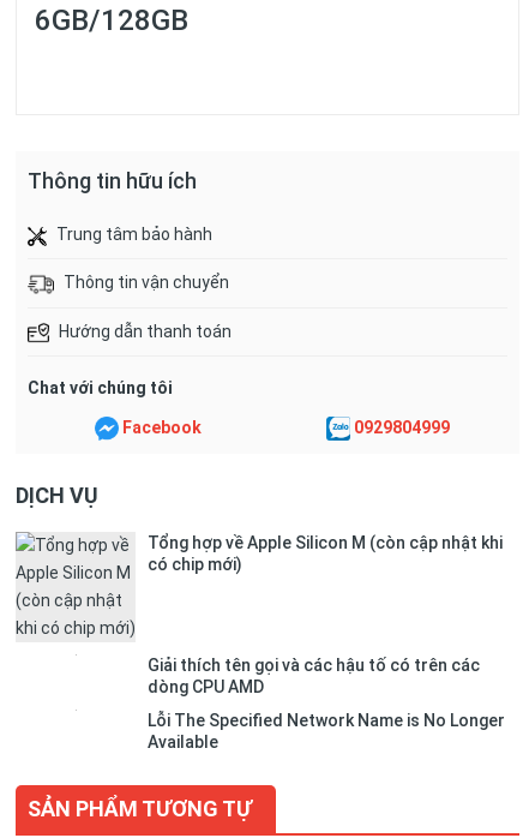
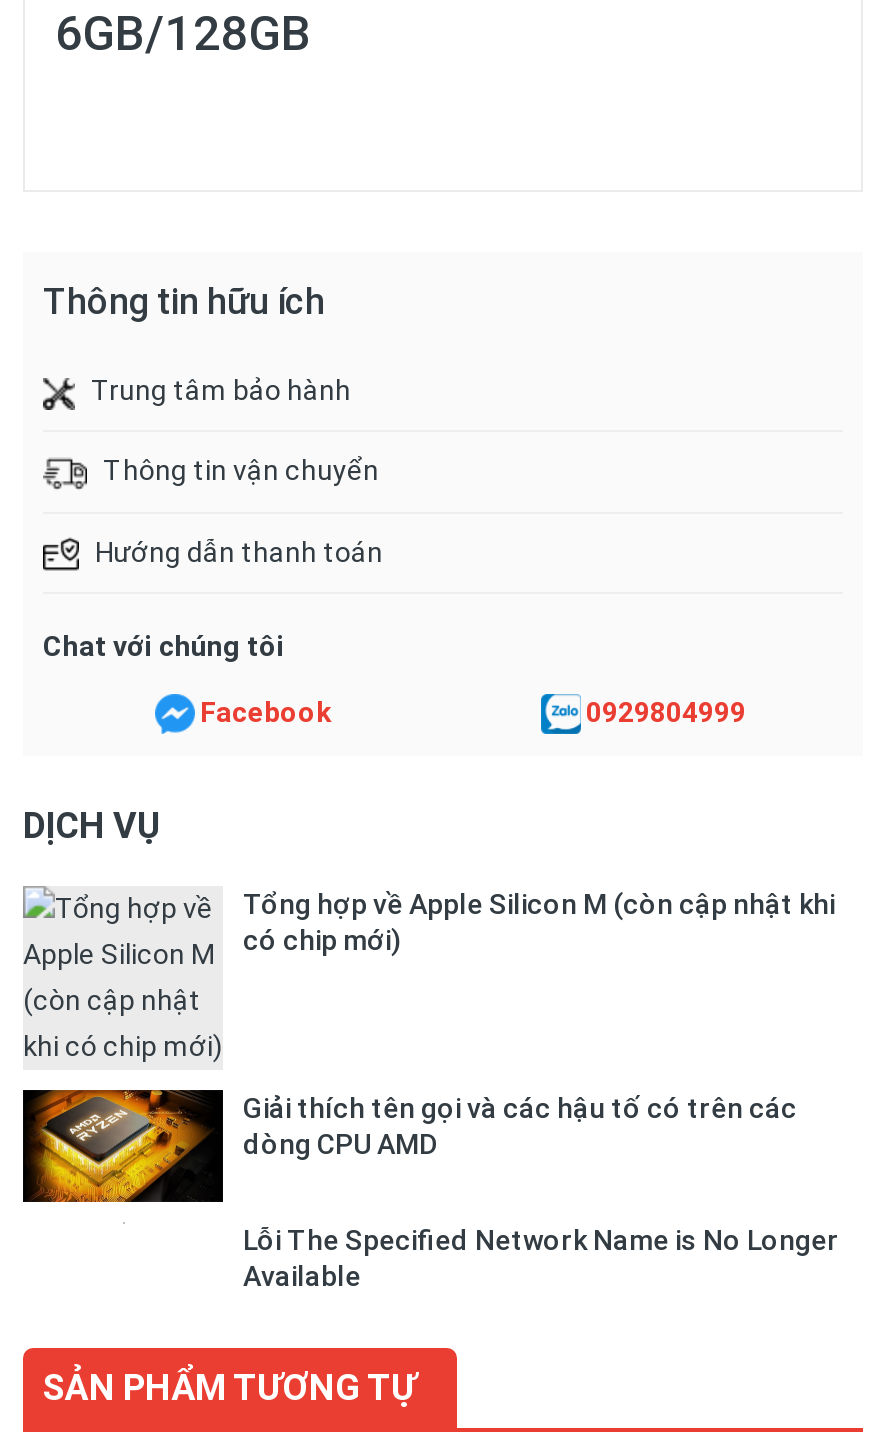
+ [image]
